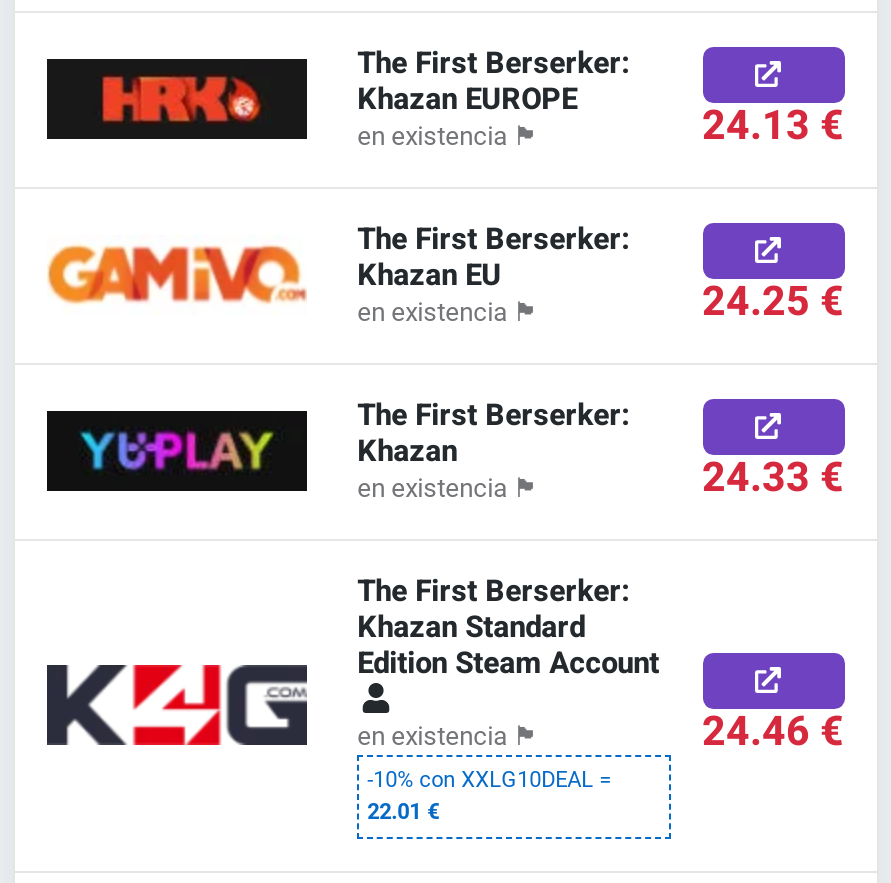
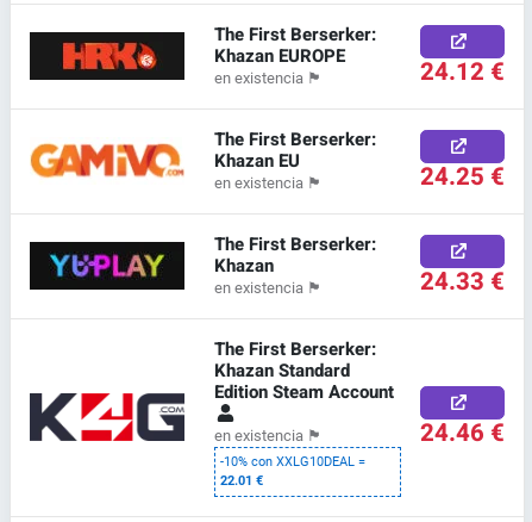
- 24.13 €
+ 24.12 €
